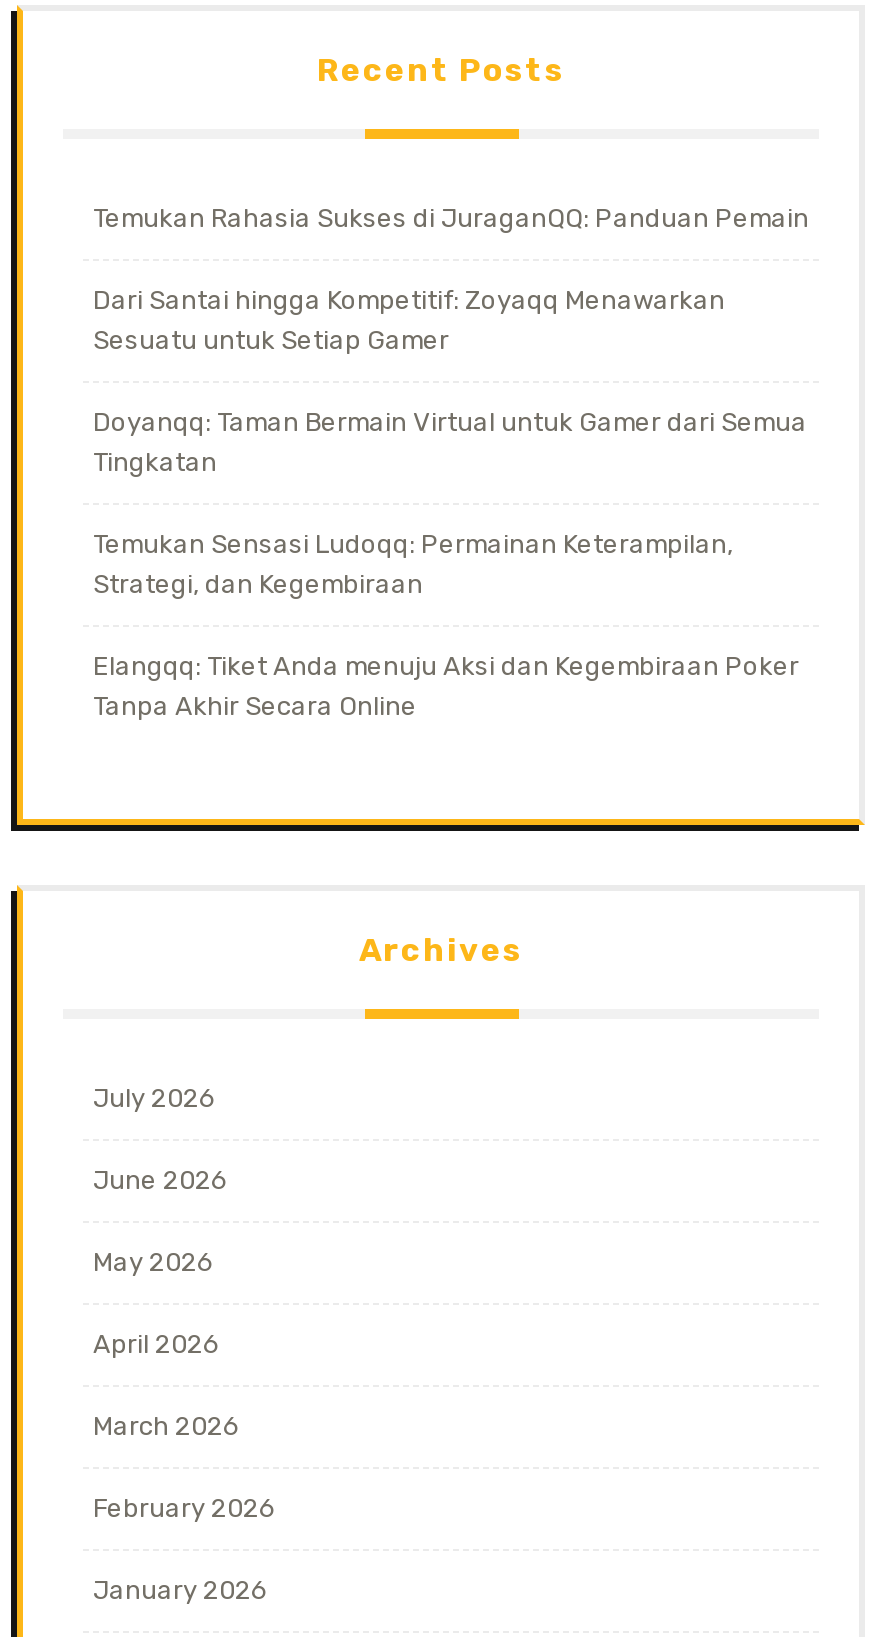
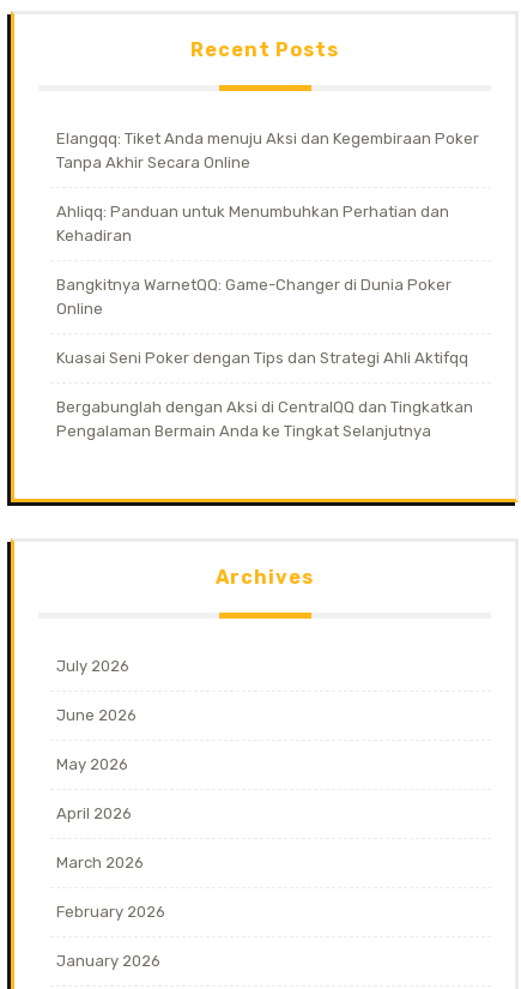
- Temukan Rahasia Sukses di JuraganQQ: Panduan Pemain
- Dari Santai hingga Kompetitif: Zoyaqq Menawarkan
- Sesuatu untuk Setiap Gamer
- Doyanqq: Taman Bermain Virtual untuk Gamer dari Semua
- Tingkatan
- Temukan Sensasi Ludoqq: Permainan Keterampilan,
- Strategi, dan Kegembiraan

moved up: Elangqq: Tiket Anda menuju Aksi dan Kegembiraan Poker | Tanpa Akhir Secara Online

+ Ahliqq: Panduan untuk Menumbuhkan Perhatian dan
+ Kehadiran
+ Bangkitnya WarnetQQ: Game-Changer di Dunia Poker
+ Online
+ Kuasai Seni Poker dengan Tips dan Strategi Ahli Aktifqq
+ Bergabunglah dengan Aksi di CentralQQ dan Tingkatkan
+ Pengalaman Bermain Anda ke Tingkat Selanjutnya
